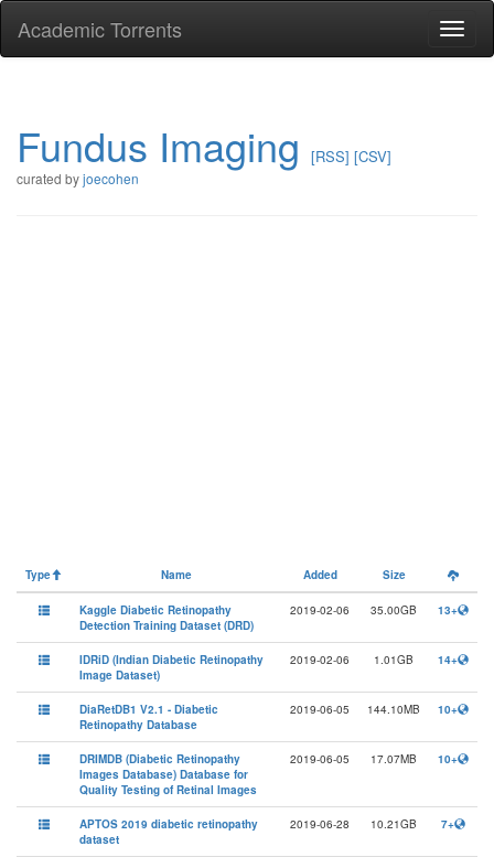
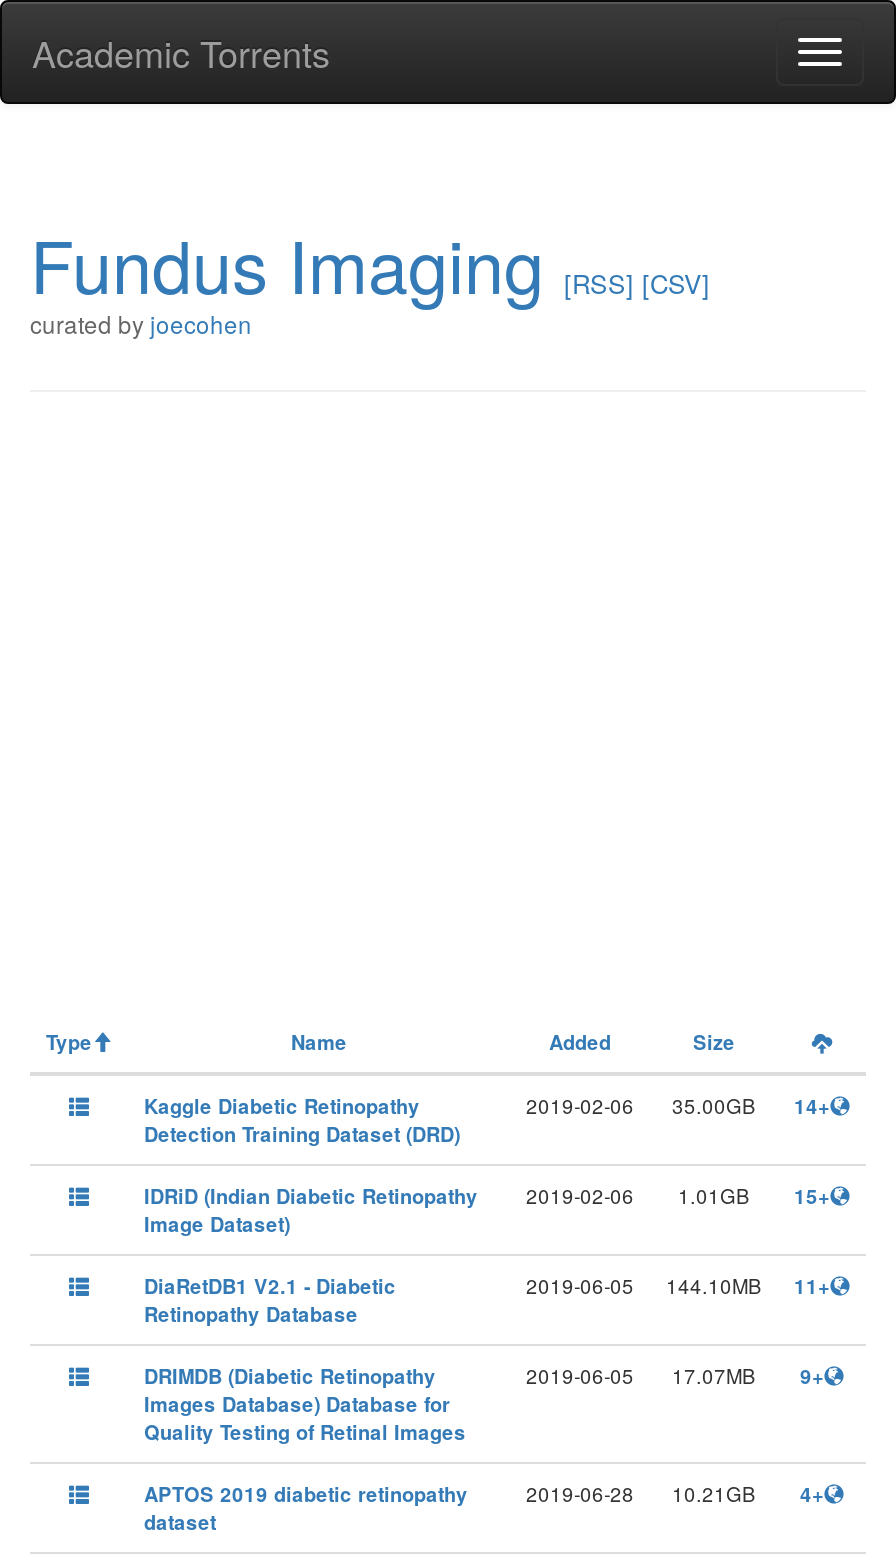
- 2019-02-06 35.00GB 13+
+ 2019-02-06 35.00GB 14+

- IDRiD (Indian Diabetic Retinopathy 2019-02-06 1.01GB 14+
+ IDRiD (Indian Diabetic Retinopathy 2019-02-06 1.01GB 15+

- 2019-06-05 144.10MB 10+
+ 2019-06-05 144.10MB 11+

- 2019-06-05 17.07MB 10+
+ 2019-06-05 17.07MB 9+

- 2019-06-28 10.21GB 7+
+ 2019-06-28 10.21GB 4+
